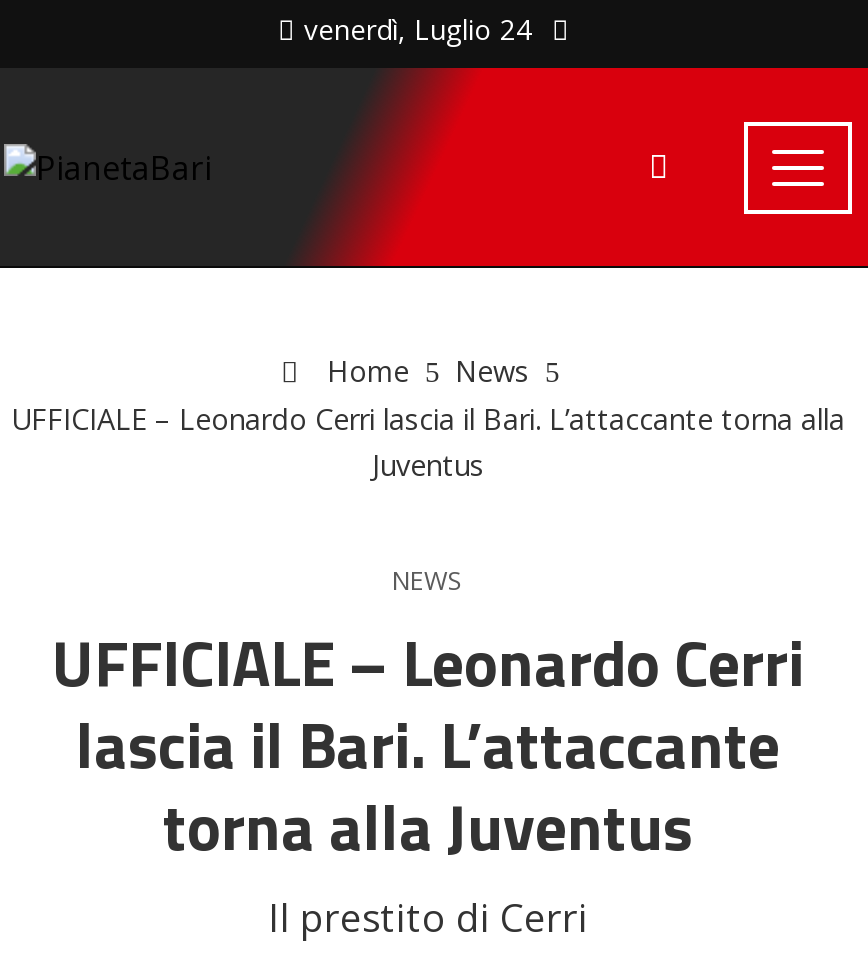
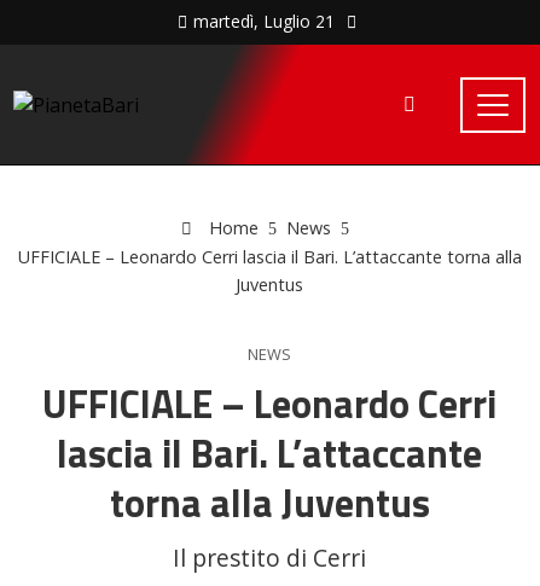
- venerdì, Luglio 24
+ martedì, Luglio 21
